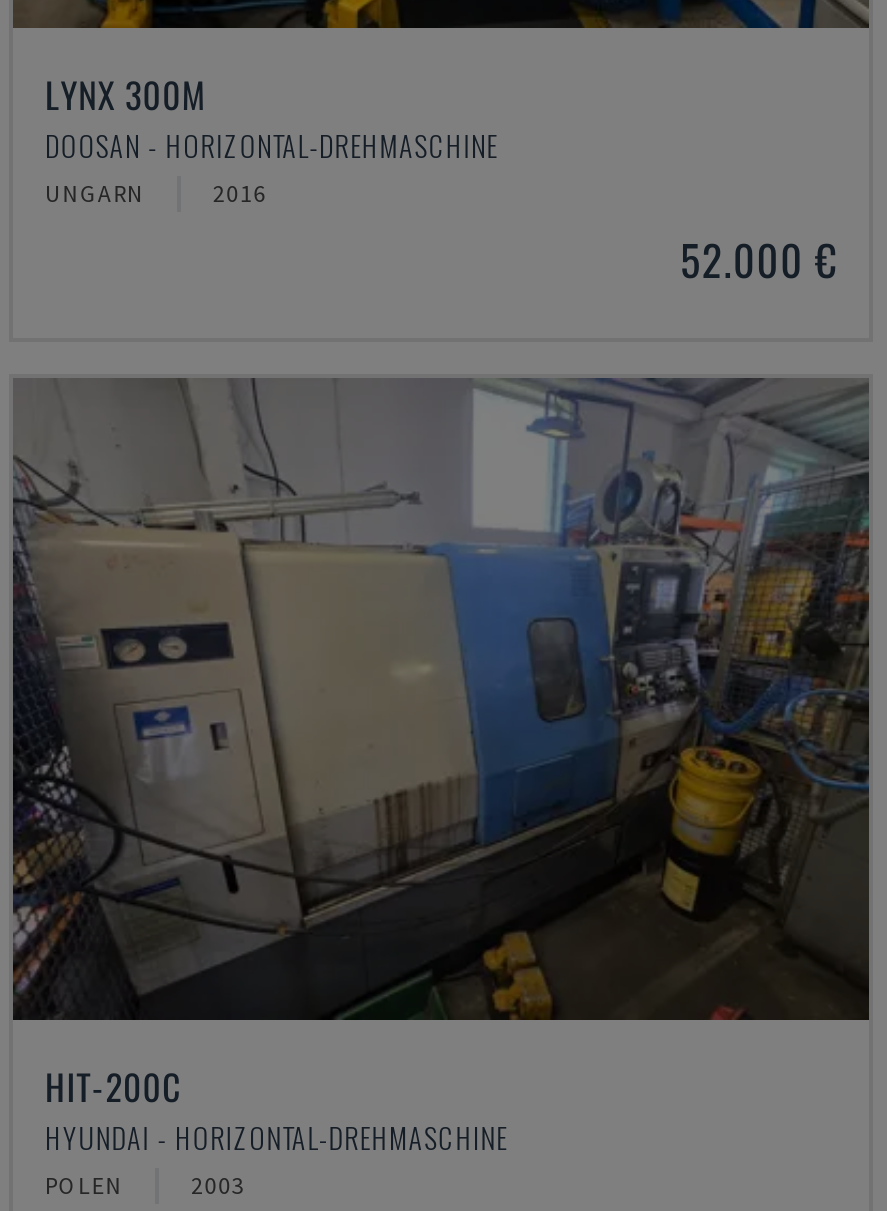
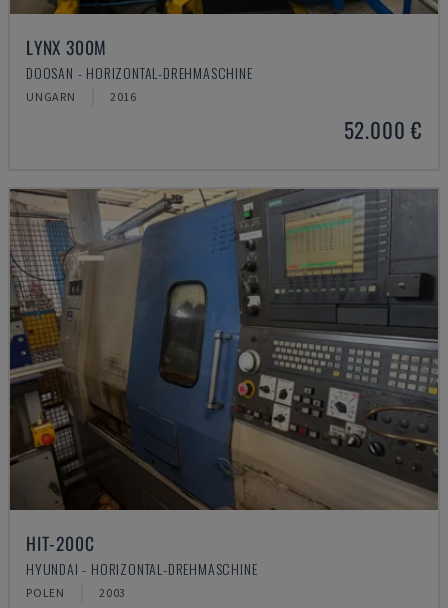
- [image]
+ [image]
